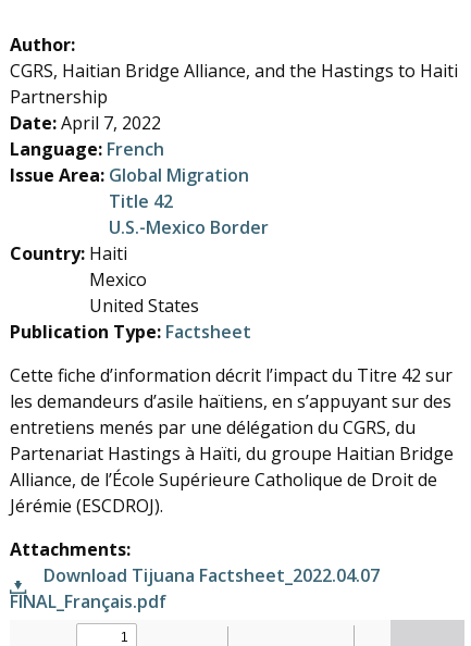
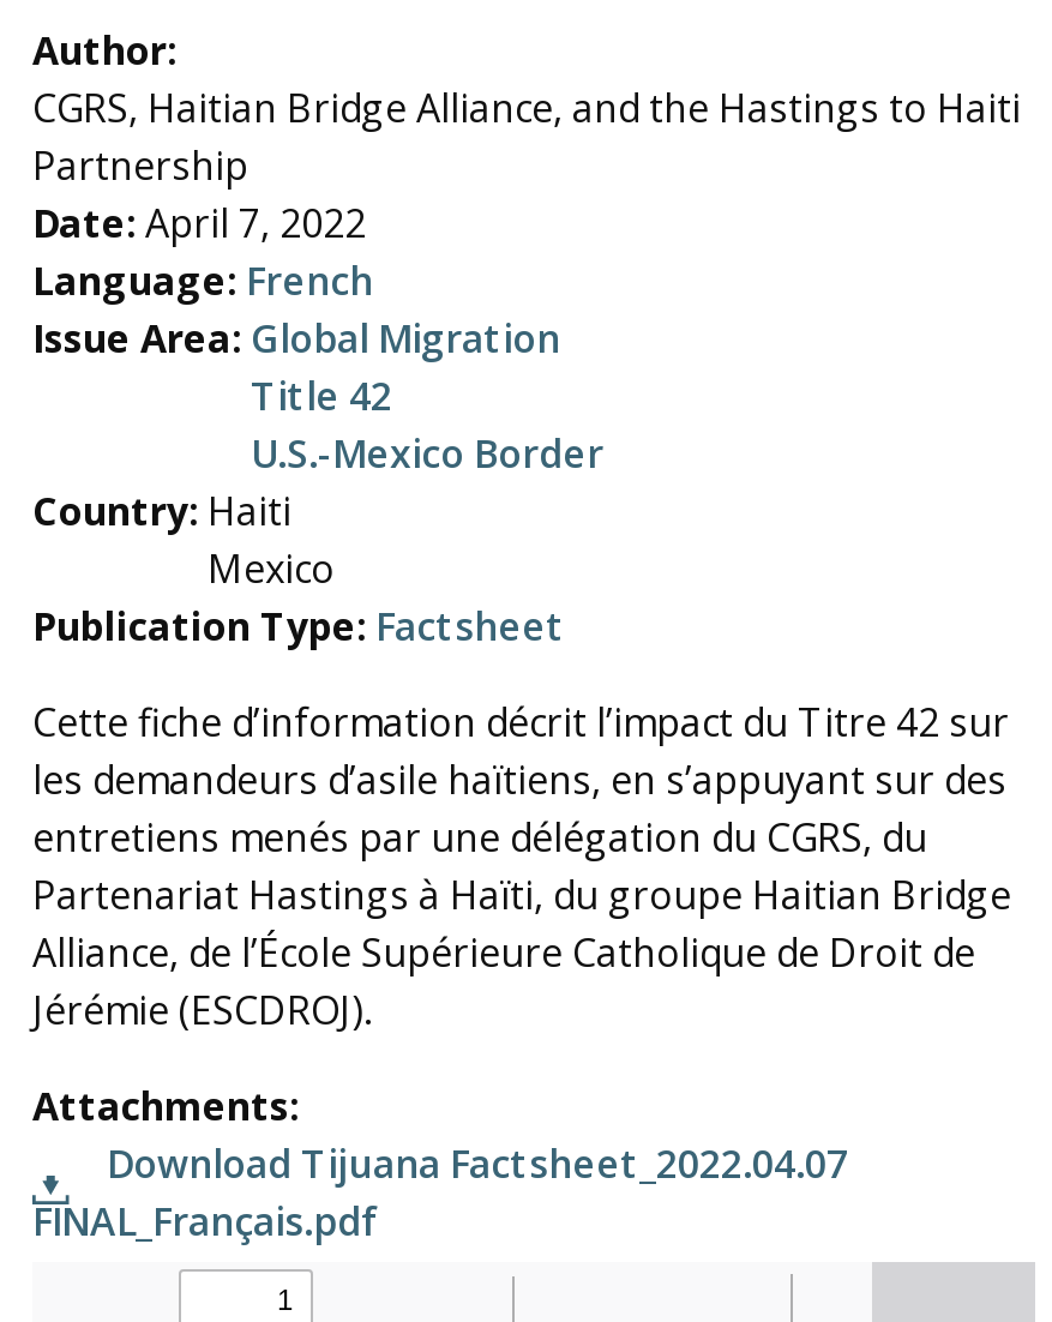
- United States
